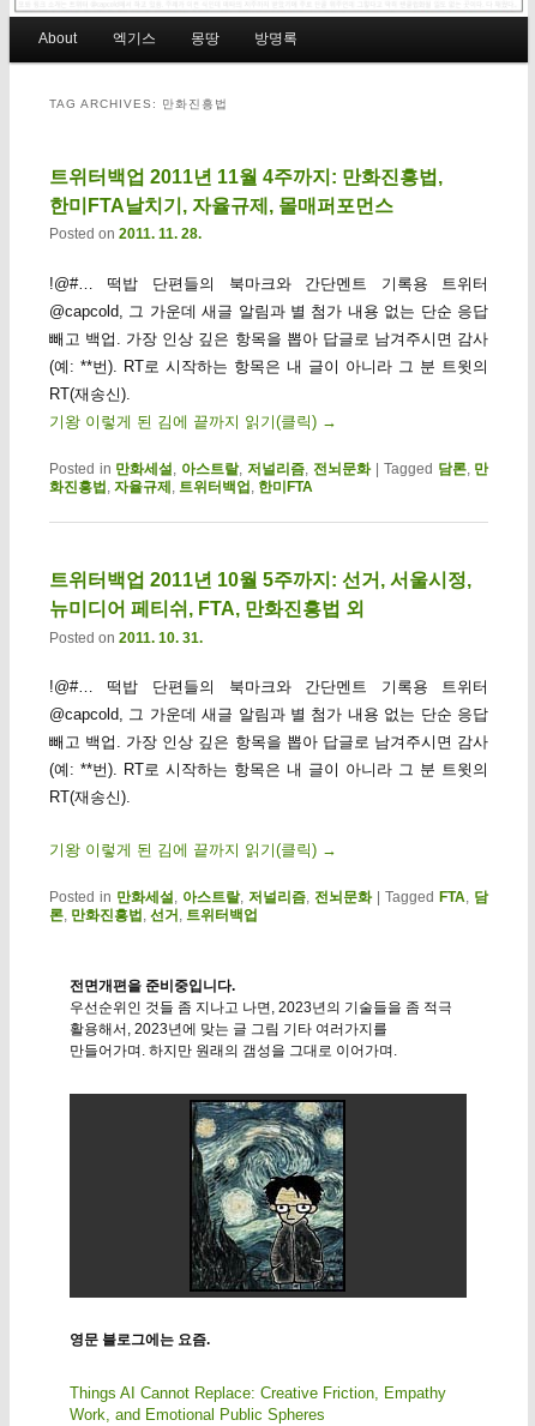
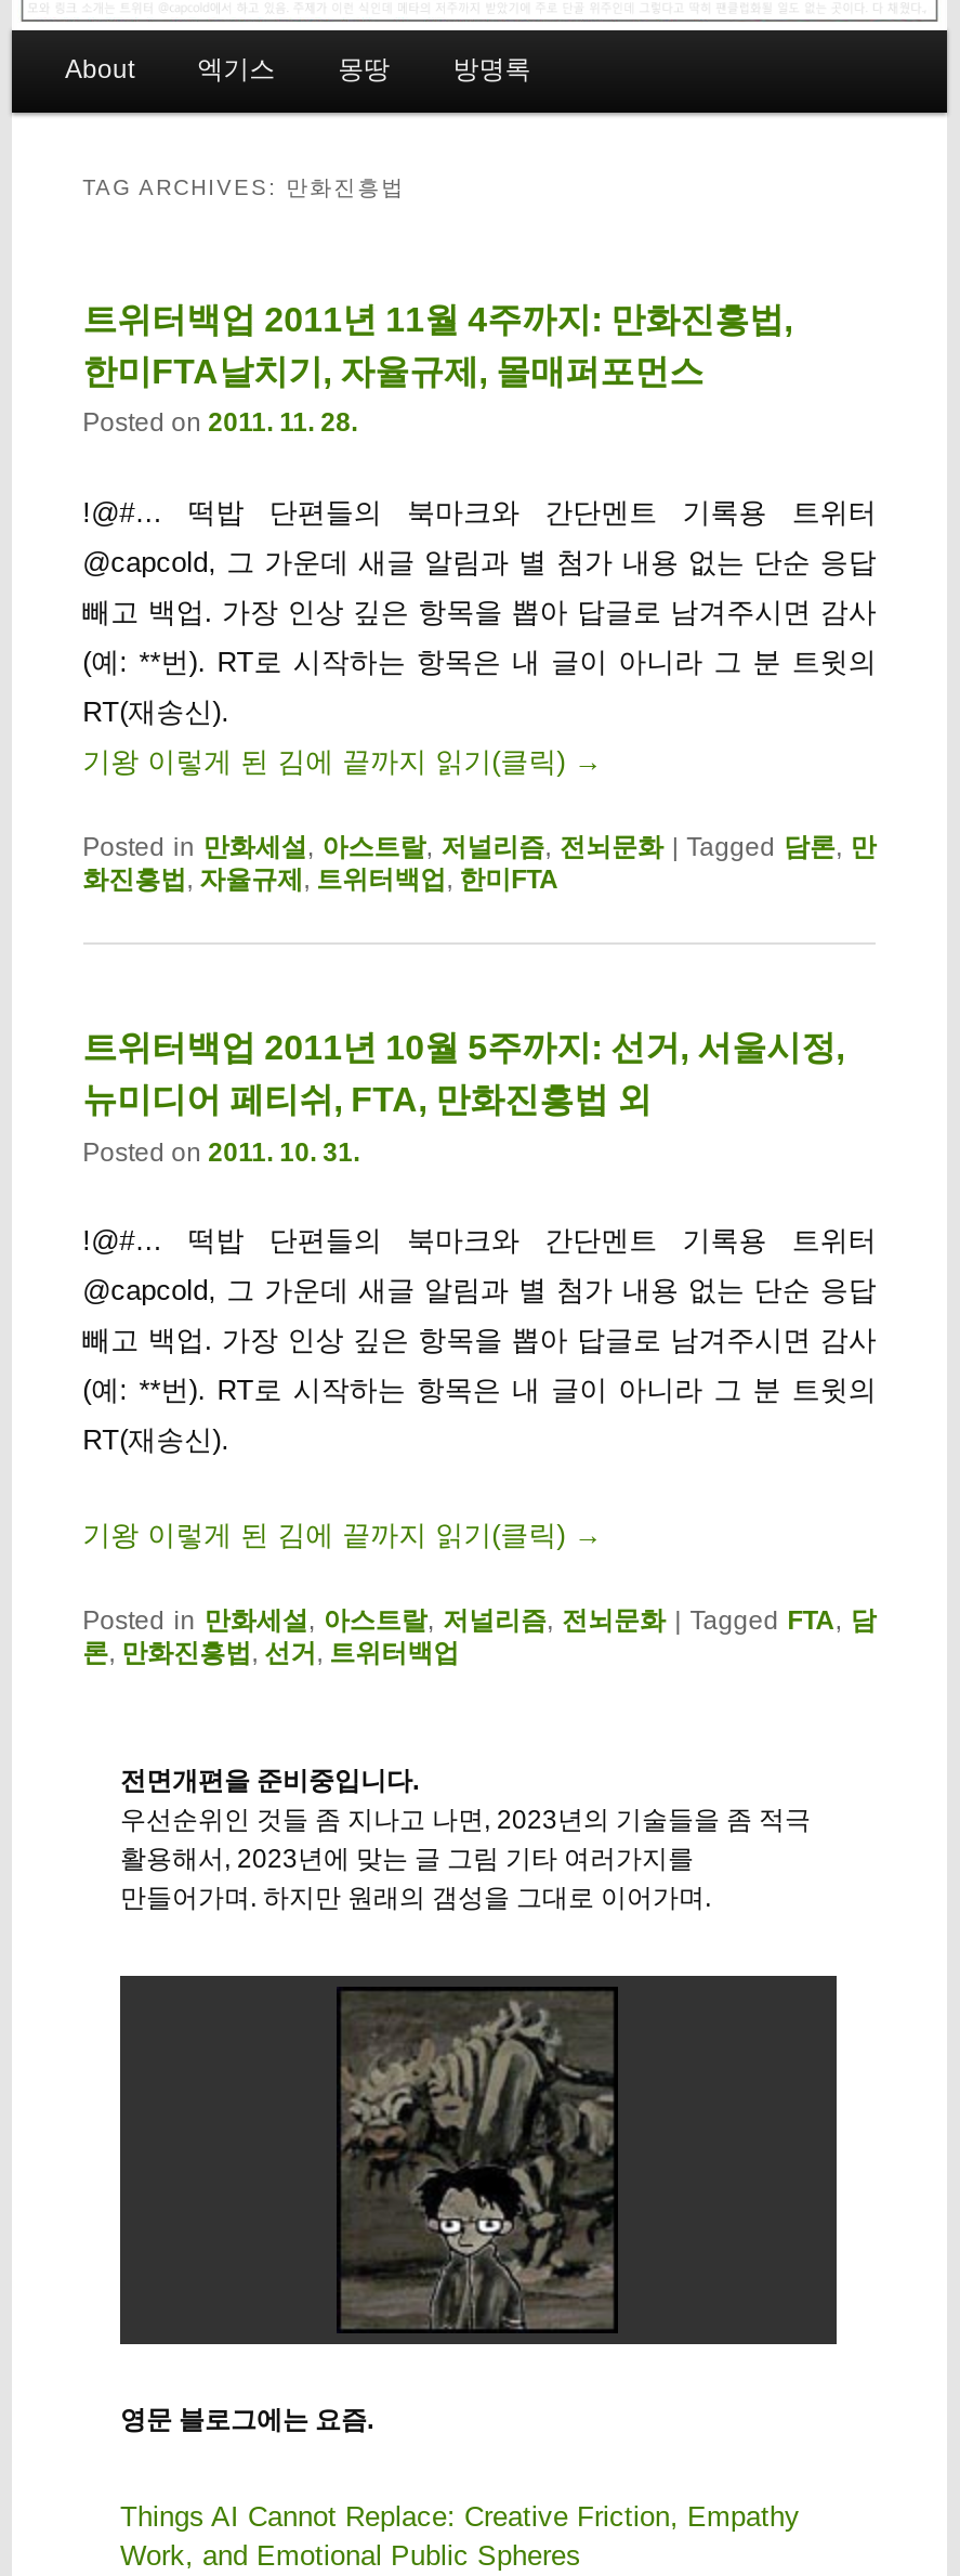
- [image]
+ [image]
